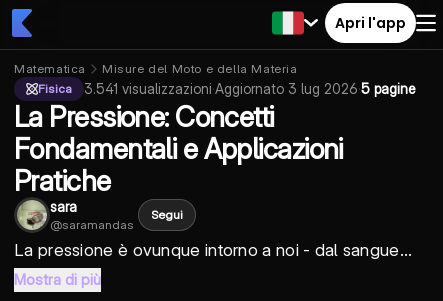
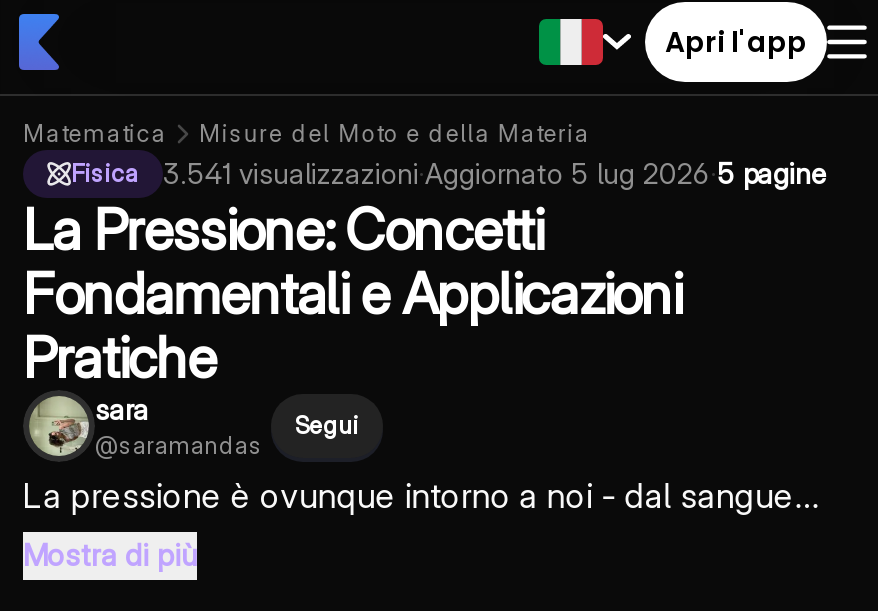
- 3.541 visualizzazioni · Aggiornato 3 lug 2026 · 5 pagine
+ 3.541 visualizzazioni · Aggiornato 5 lug 2026 · 5 pagine
